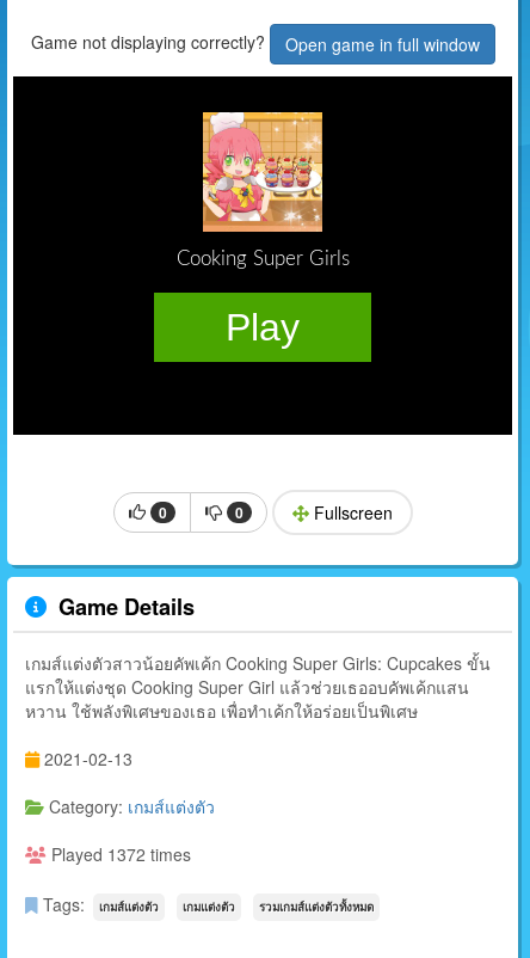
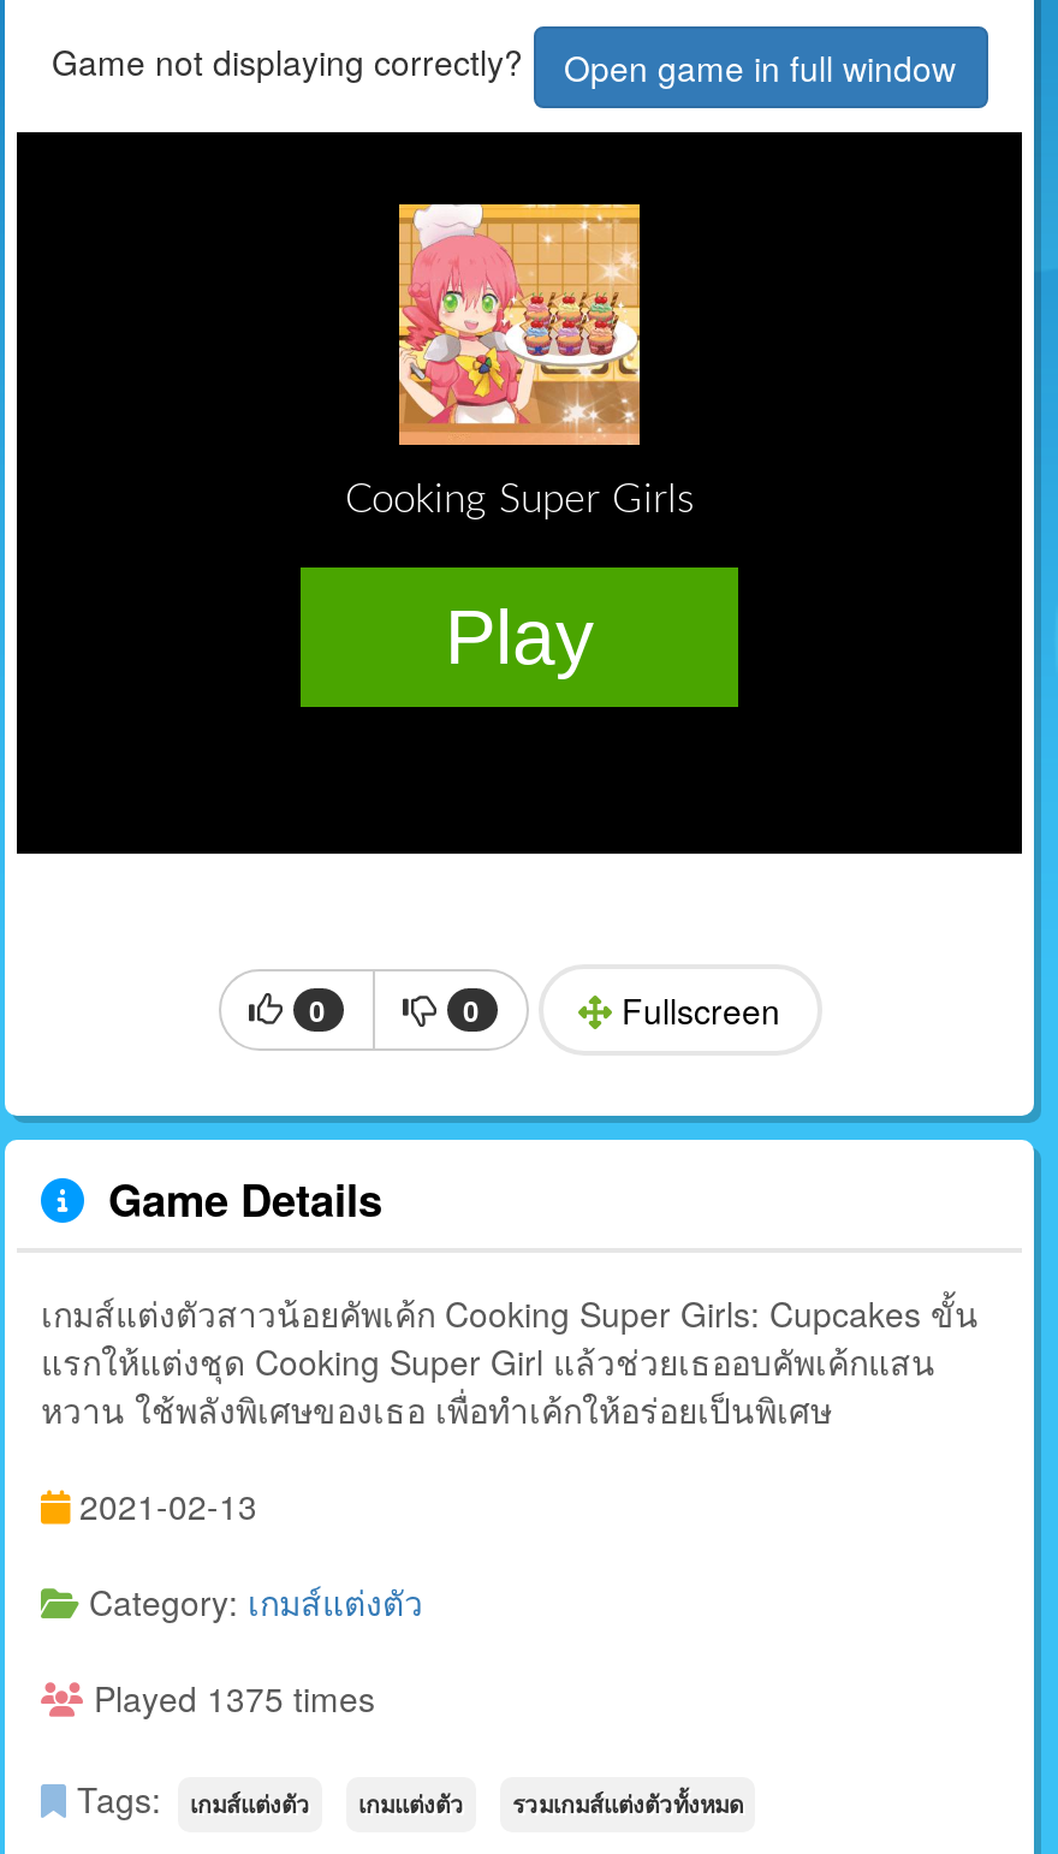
- Played 1372 times
+ Played 1375 times
